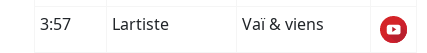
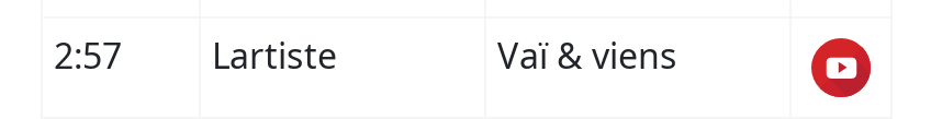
- 3:57 Lartiste
+ 2:57 Lartiste
